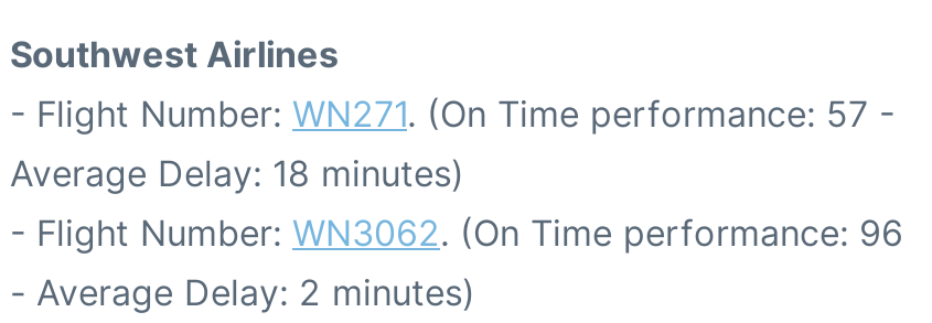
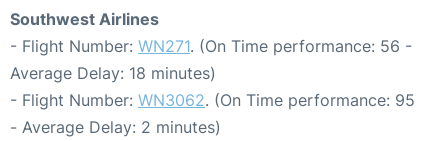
- - Flight Number: WN271. (On Time performance: 57 -
+ - Flight Number: WN271. (On Time performance: 56 -

- - Flight Number: WN3062. (On Time performance: 96
+ - Flight Number: WN3062. (On Time performance: 95
